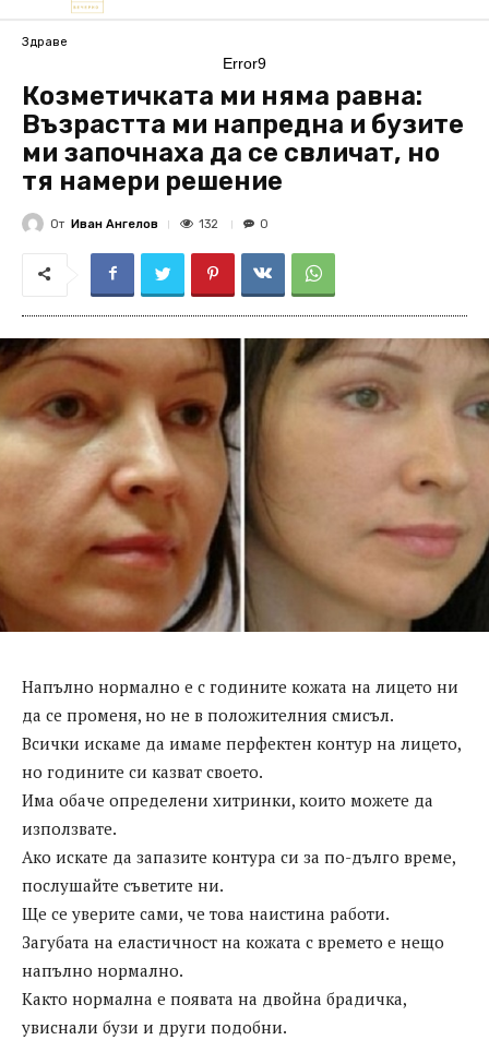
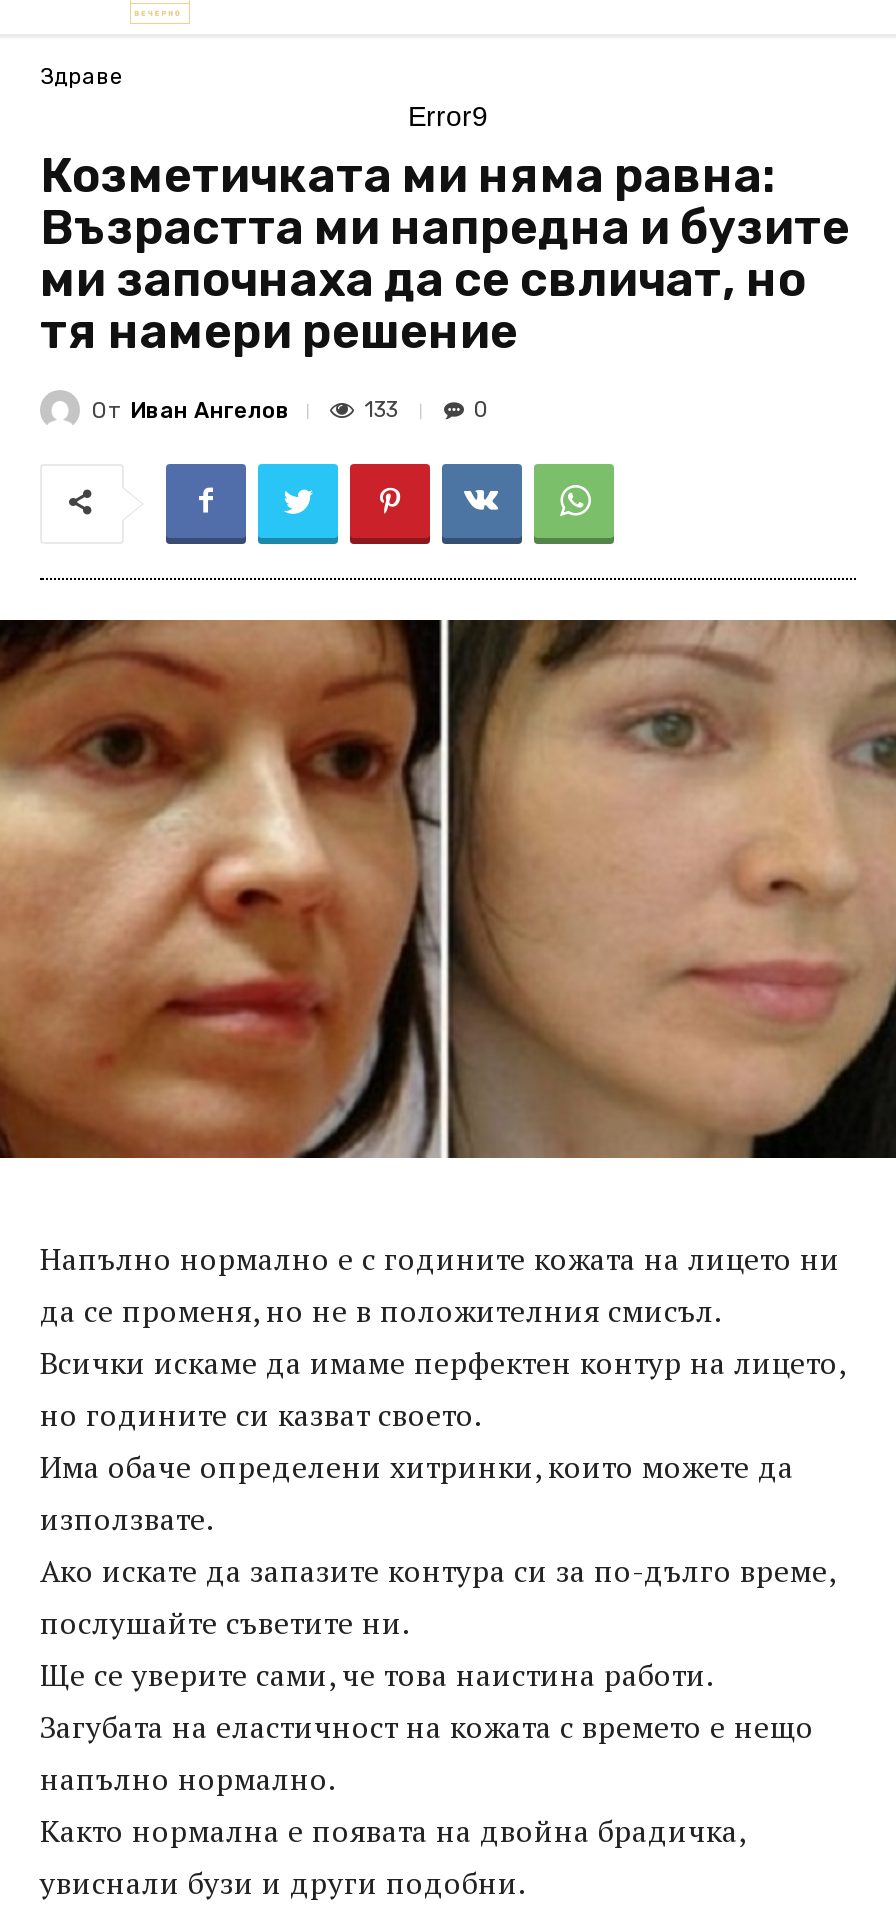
- 132
+ 133
